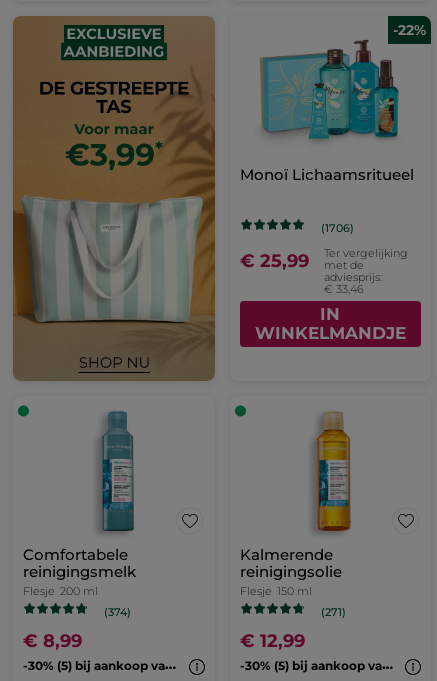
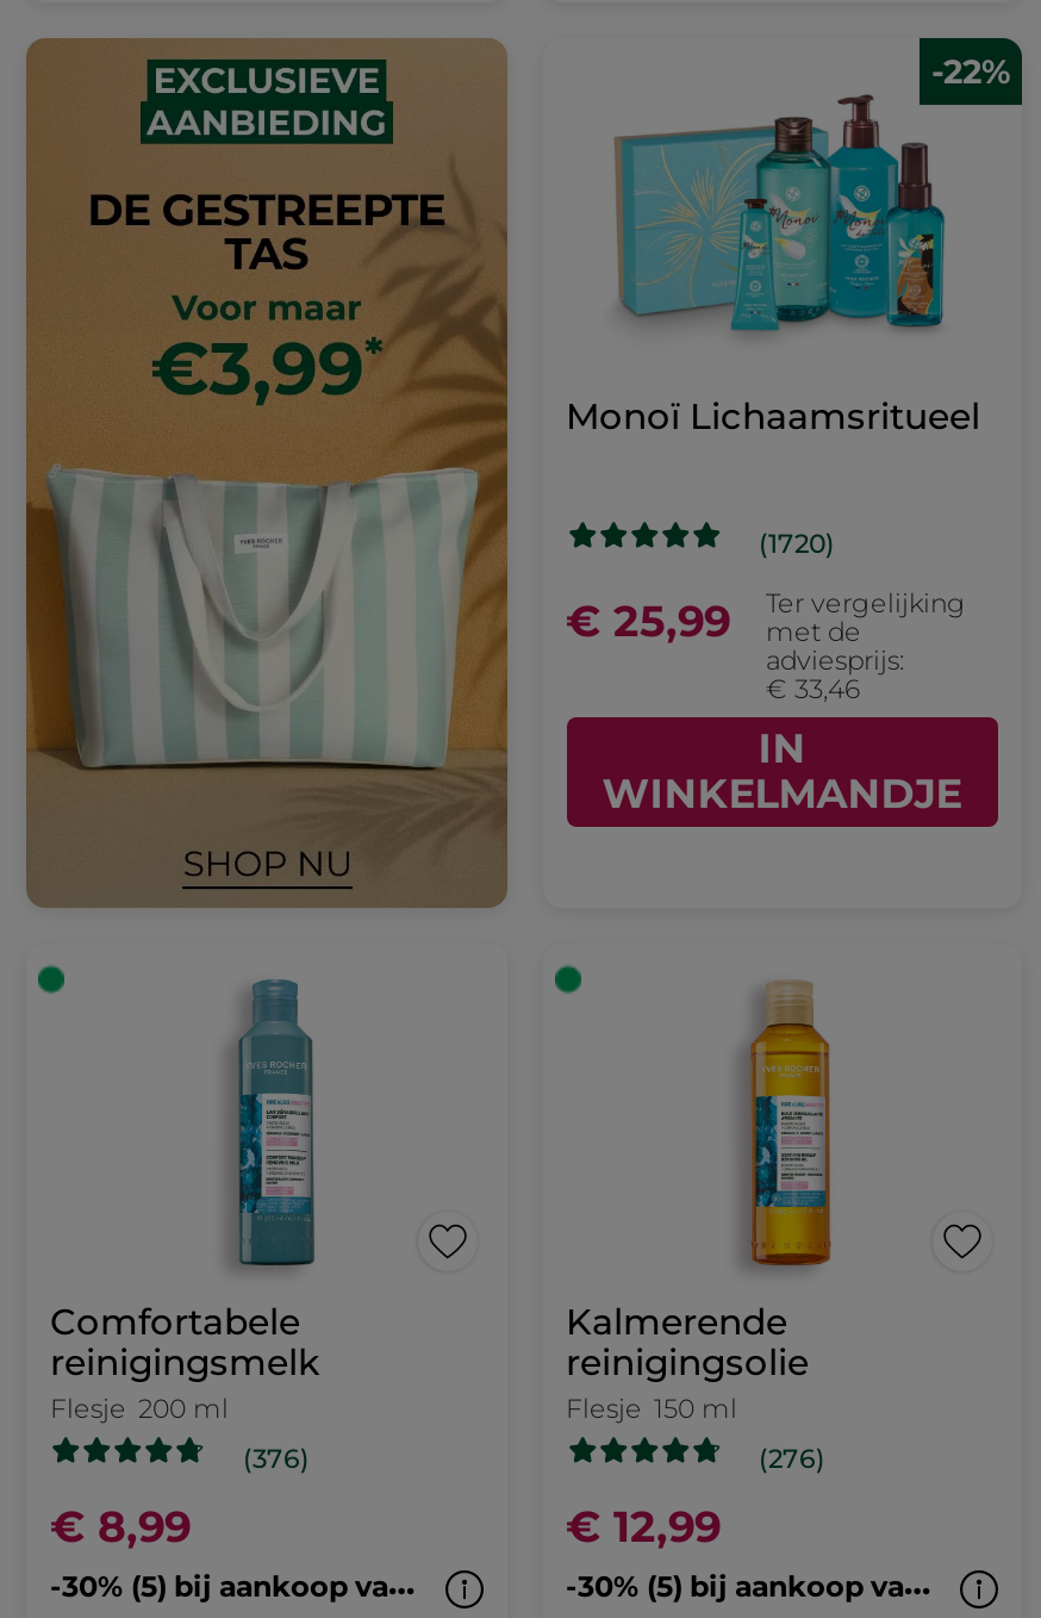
- (1706)
+ (1720)

- (374)
+ (376)

- (271)
+ (276)
